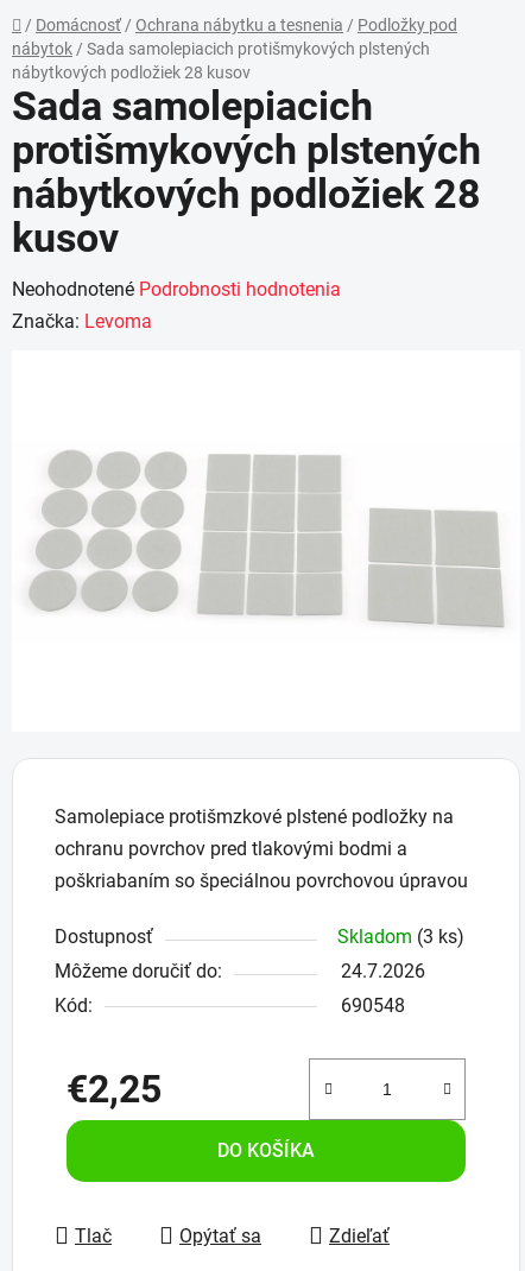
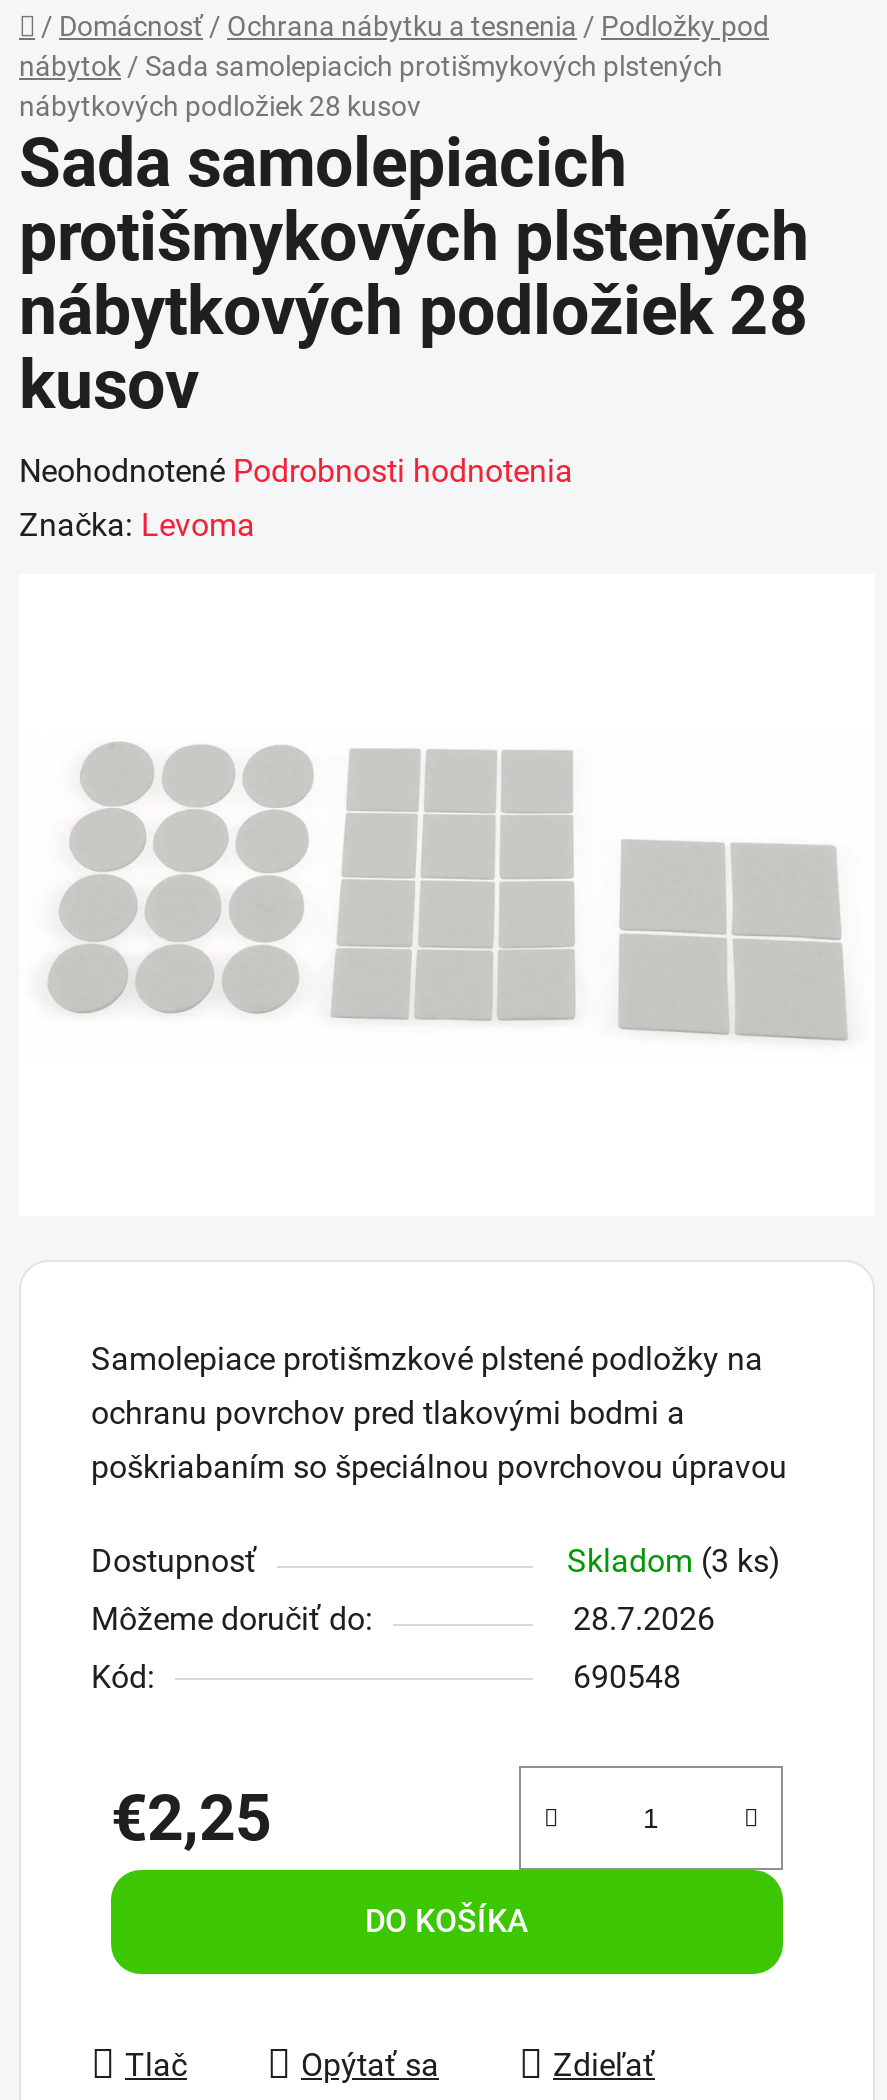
- 24.7.2026
+ 28.7.2026
